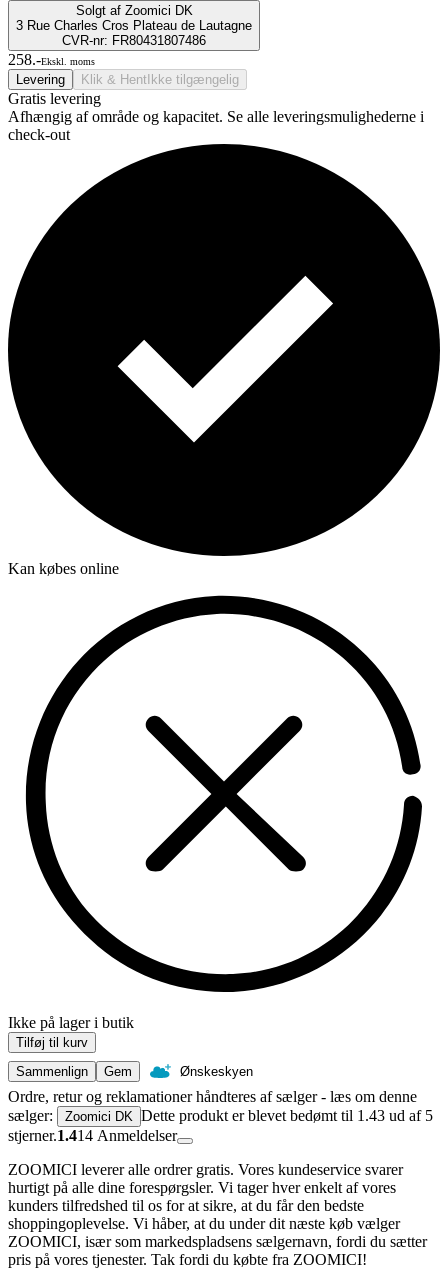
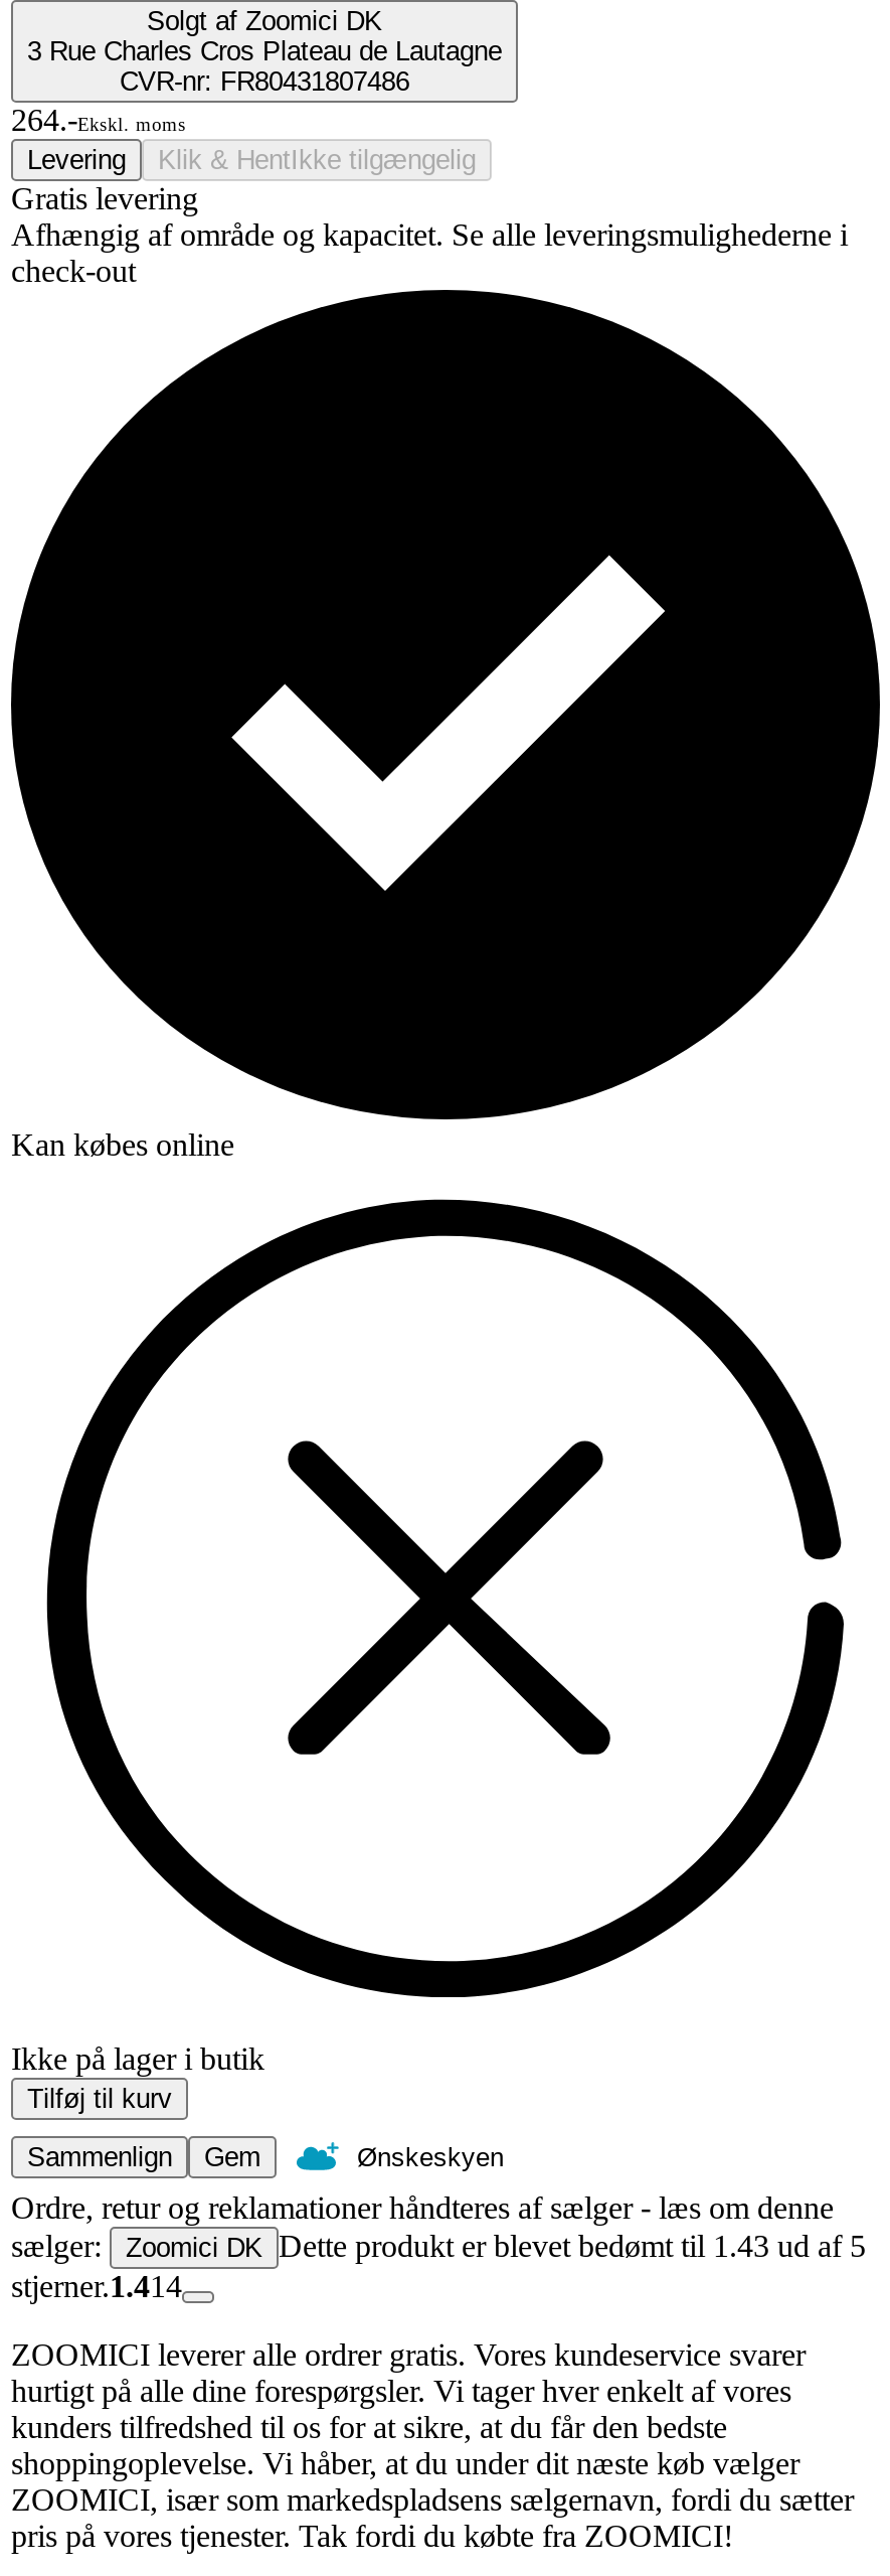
- 258.-Ekskl. moms
+ 264.-Ekskl. moms

- stjerner.1.414 Anmeldelser
+ stjerner.1.414
